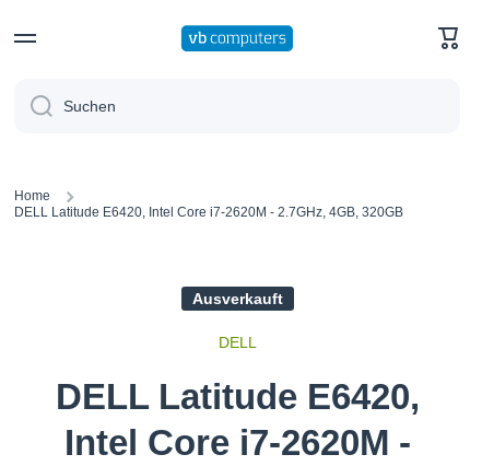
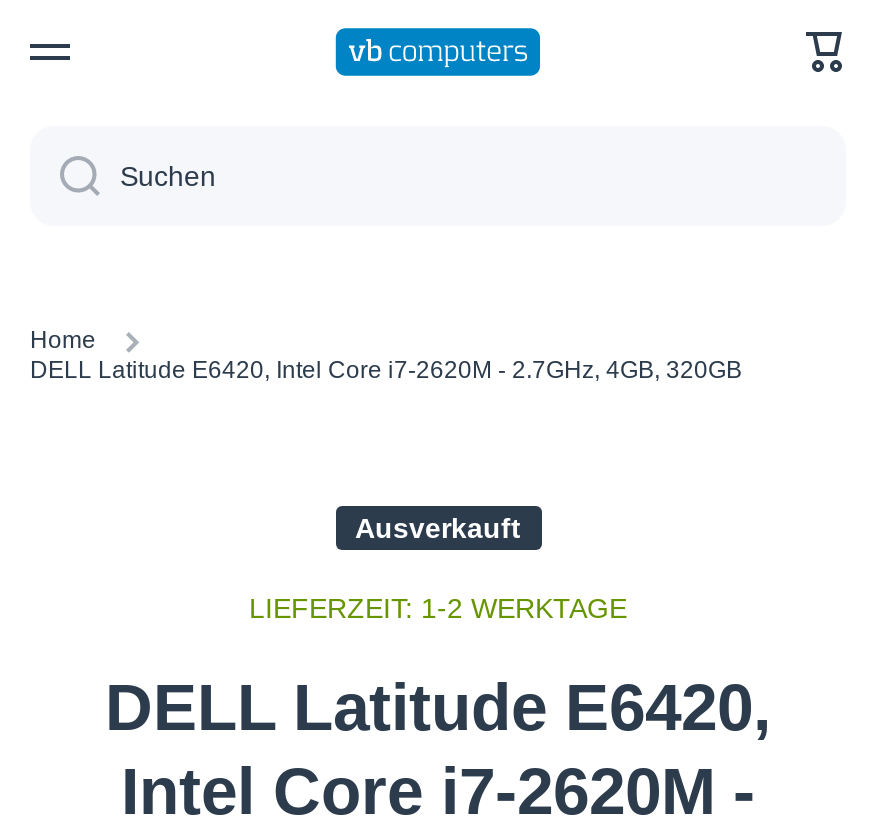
- DELL
+ LIEFERZEIT: 1-2 WERKTAGE
